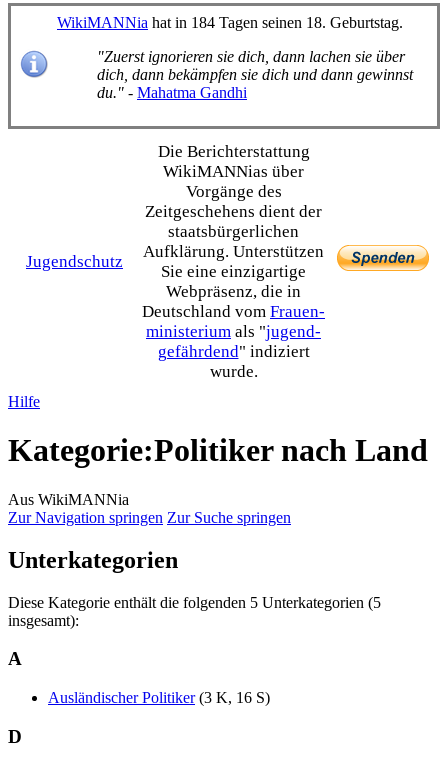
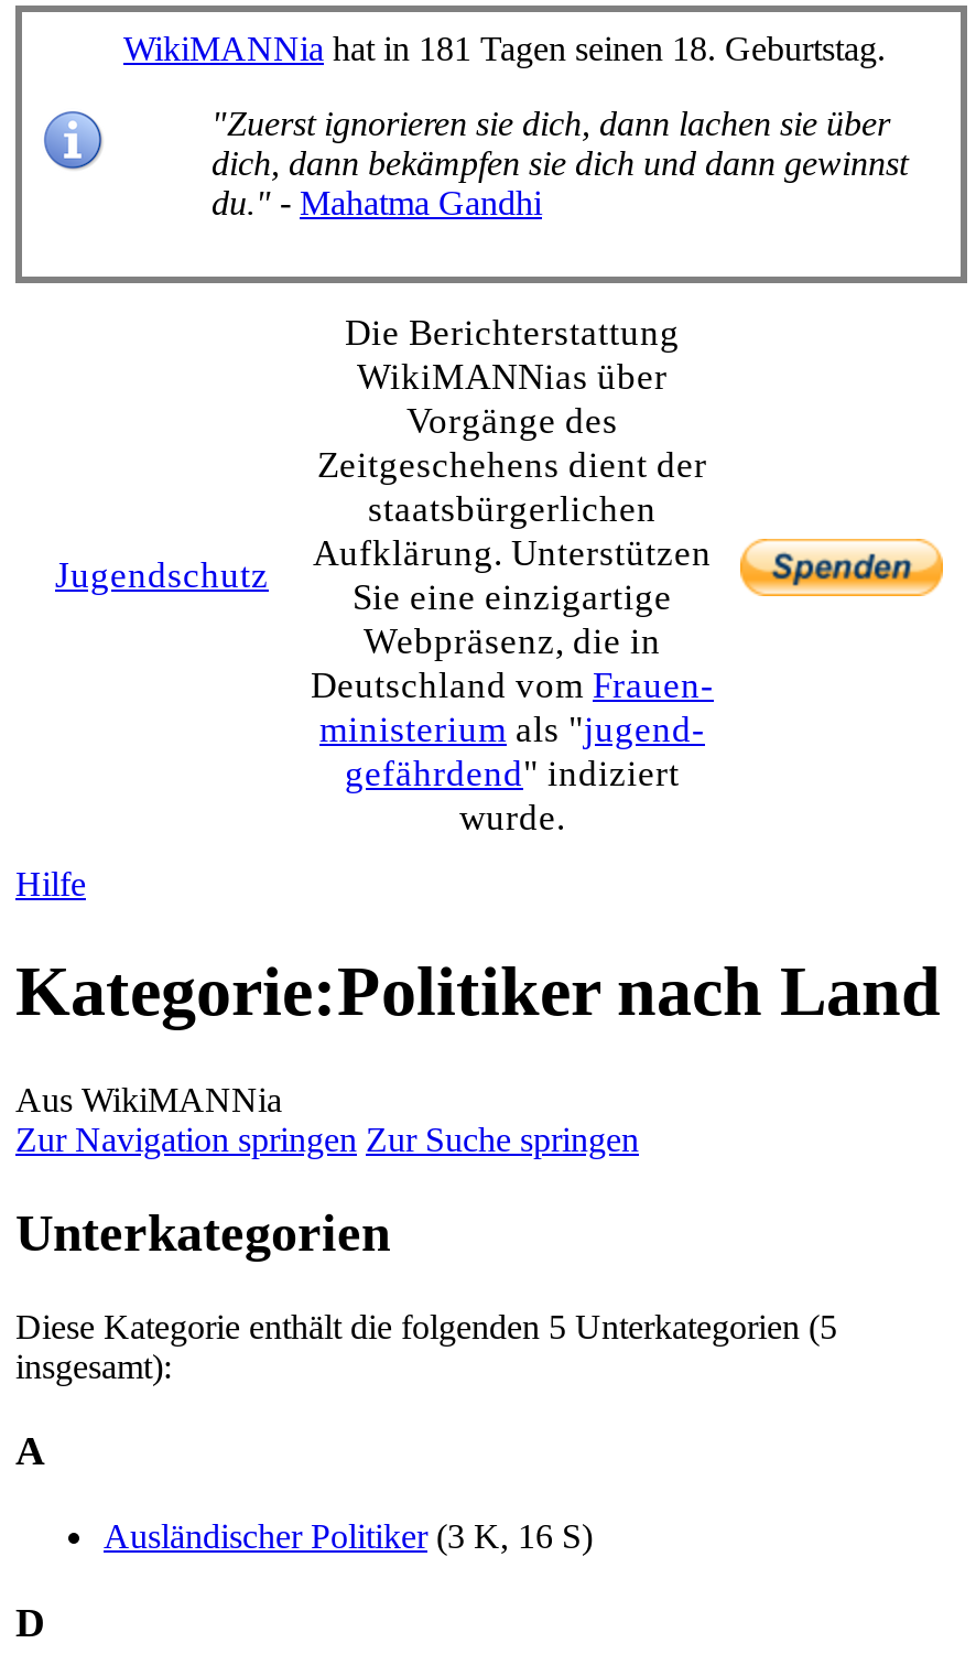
- WikiMANNia hat in 184 Tagen seinen 18. Geburtstag.
+ WikiMANNia hat in 181 Tagen seinen 18. Geburtstag.
